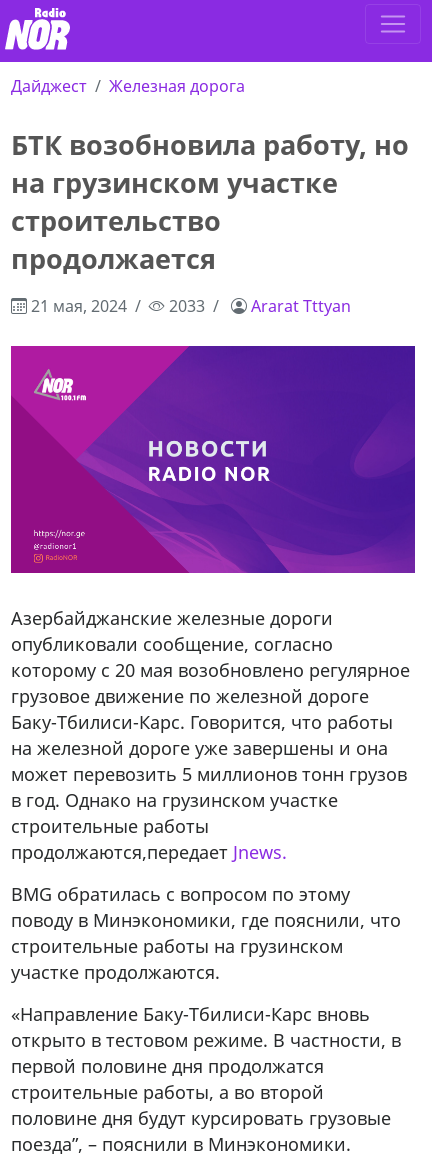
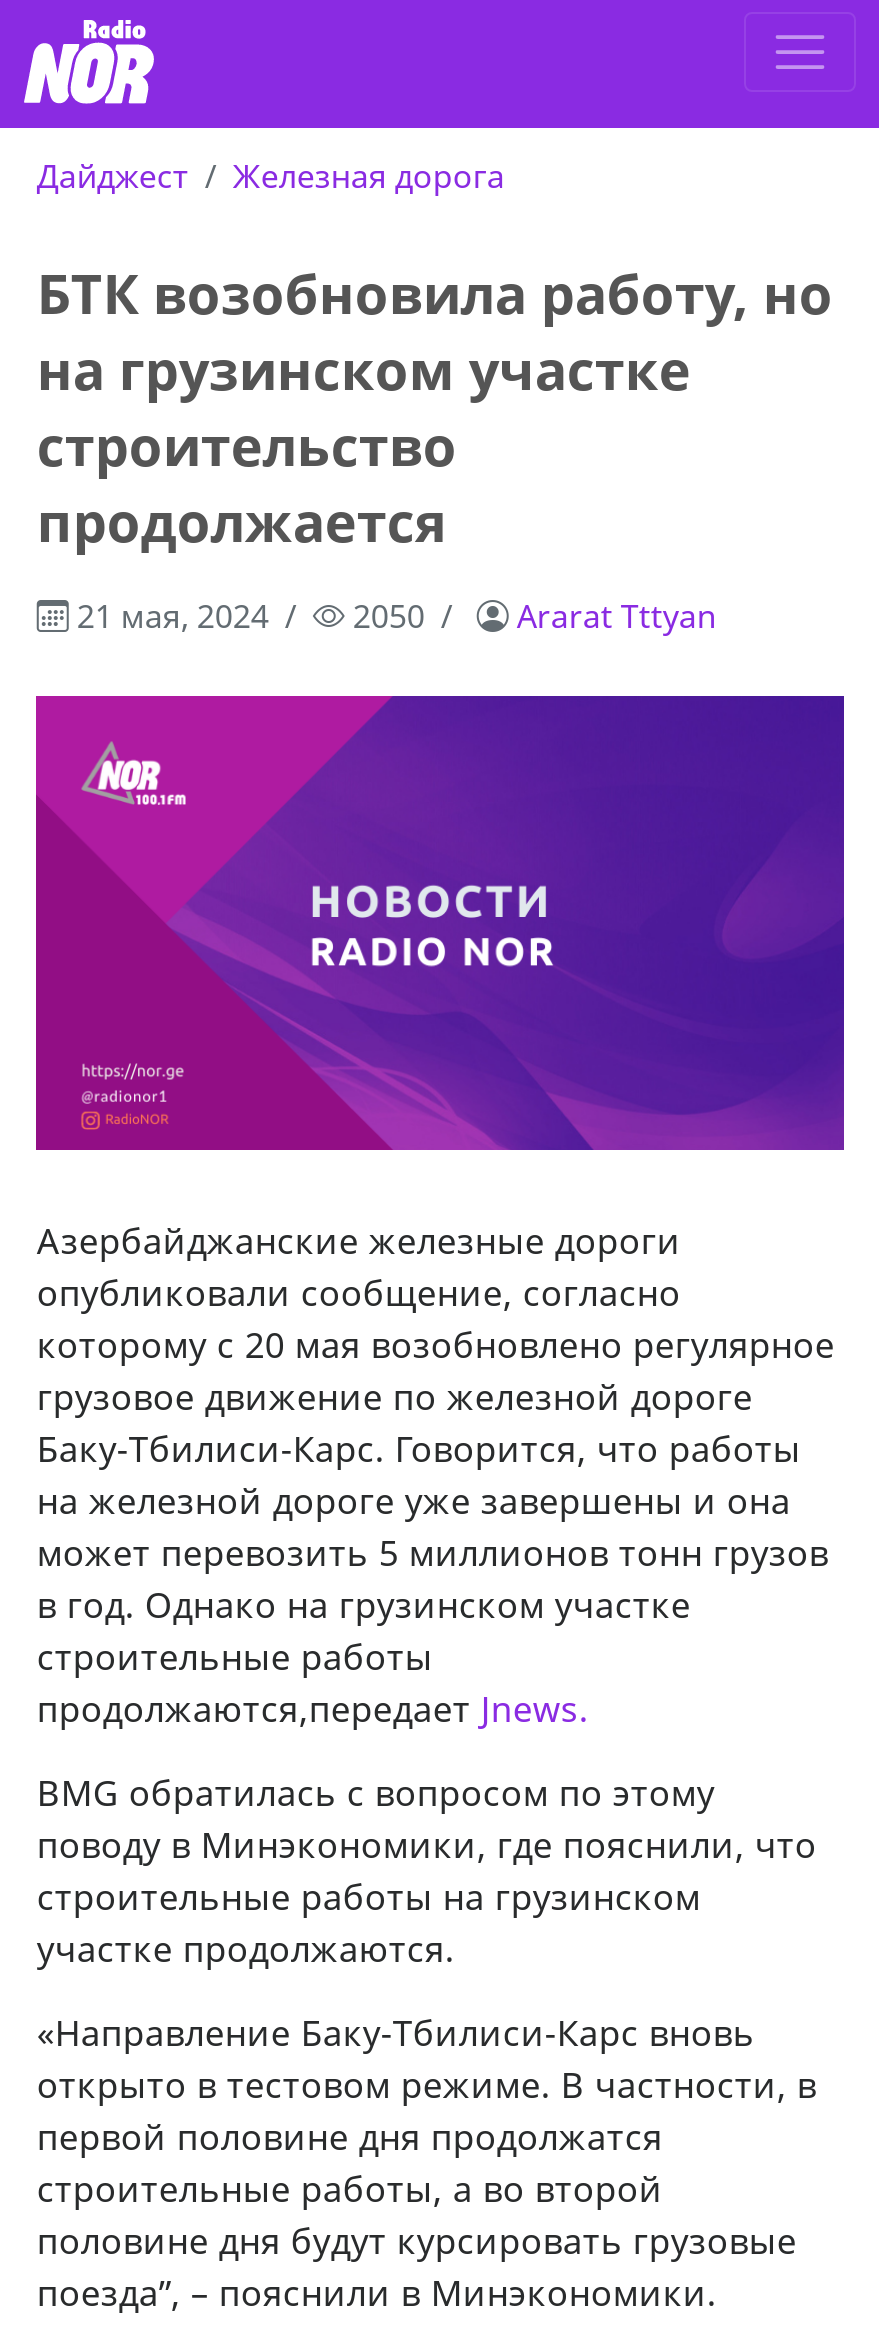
- 2033
+ 2050
